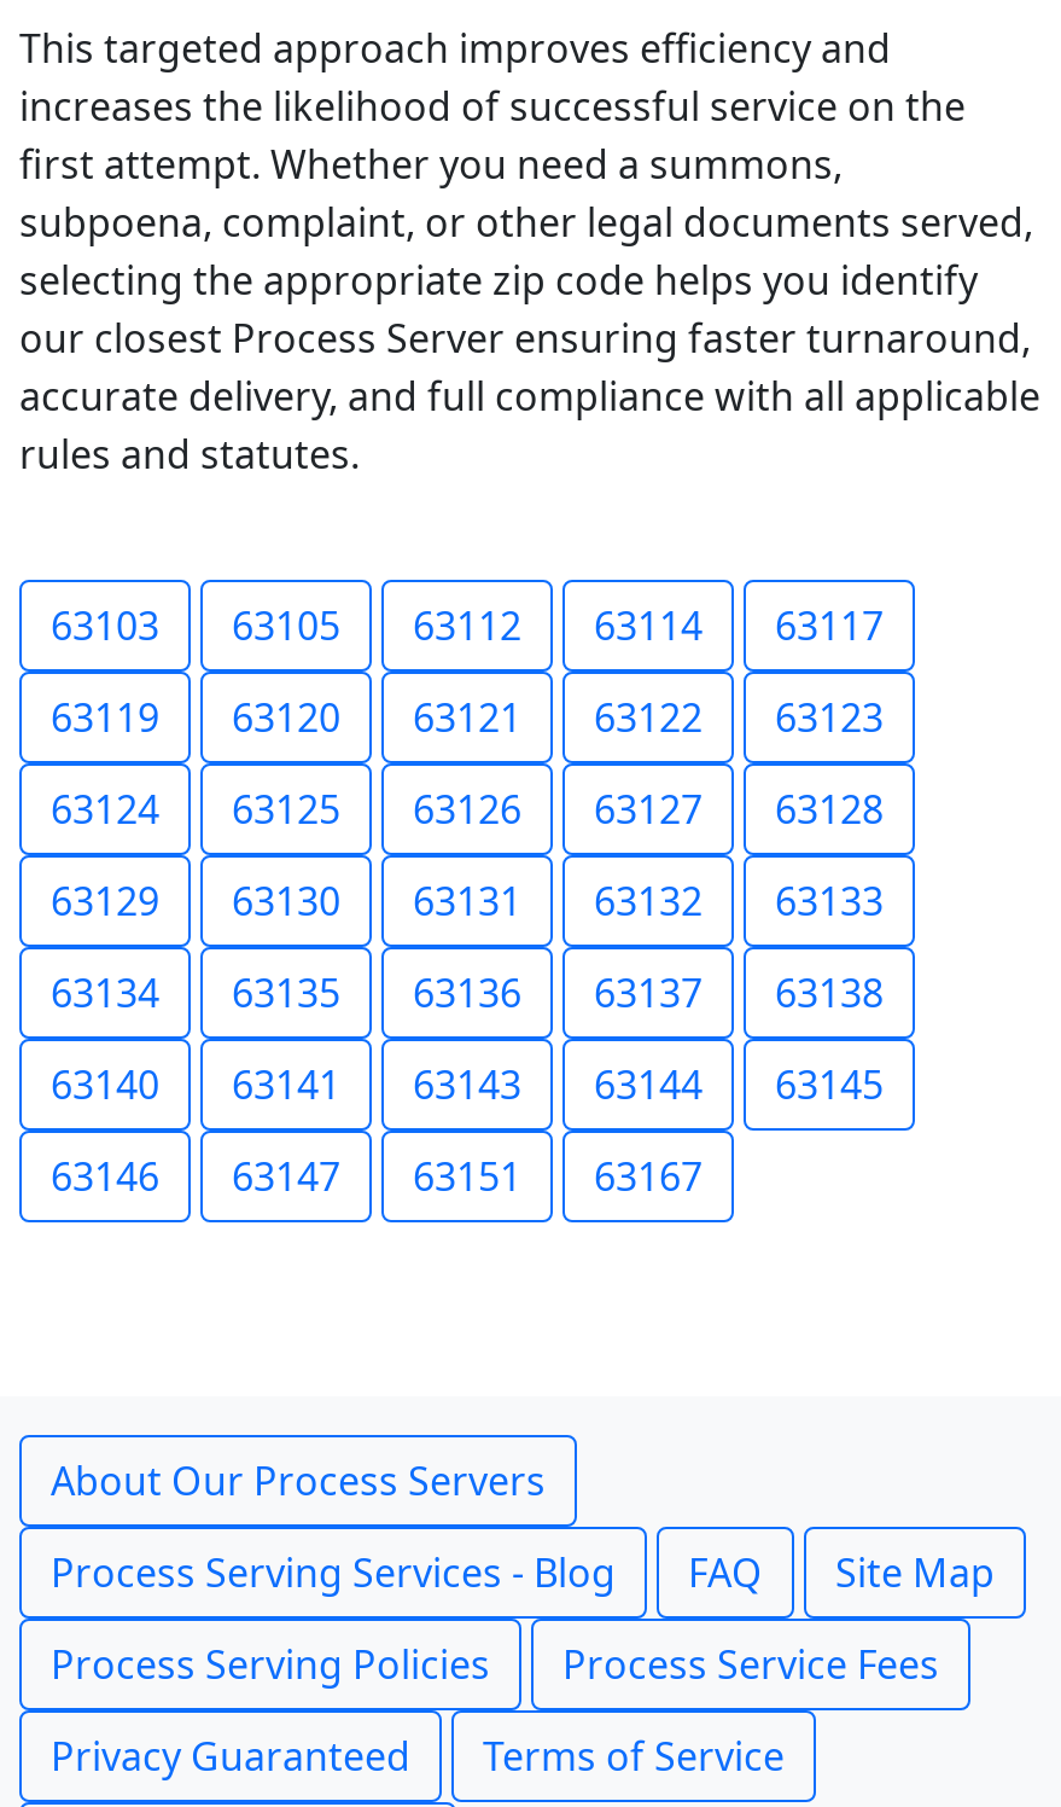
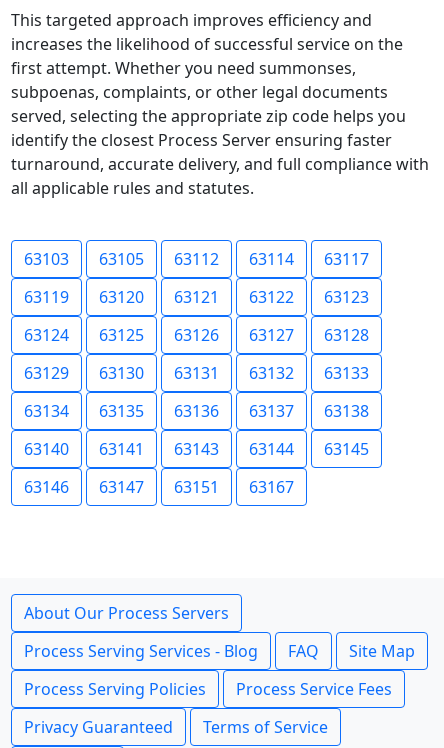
- first attempt. Whether you need a summons,
- subpoena, complaint, or other legal documents served,
- selecting the appropriate zip code helps you identify
- our closest Process Server ensuring faster turnaround,
- accurate delivery, and full compliance with all applicable
- rules and statutes.
+ first attempt. Whether you need summonses,
+ subpoenas, complaints, or other legal documents
+ served, selecting the appropriate zip code helps you
+ identify the closest Process Server ensuring faster
+ turnaround, accurate delivery, and full compliance with
+ all applicable rules and statutes.
